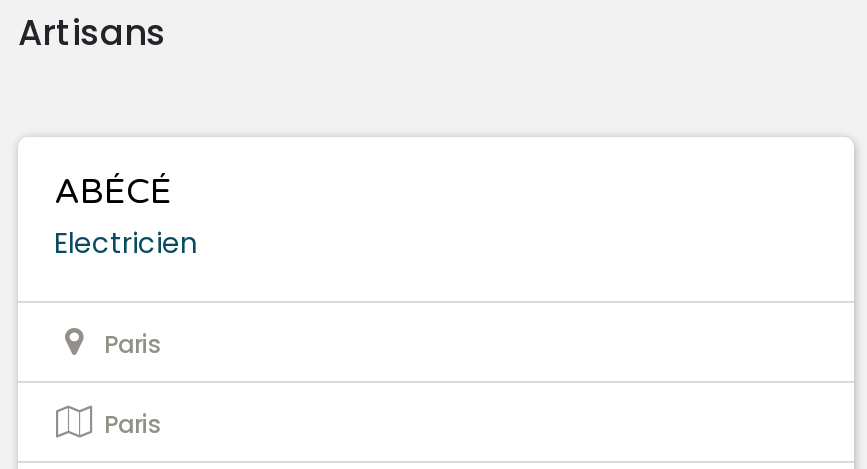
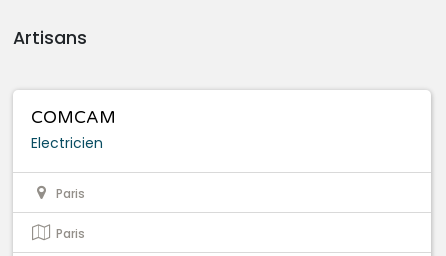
- ABÉCÉ
+ COMCAM
